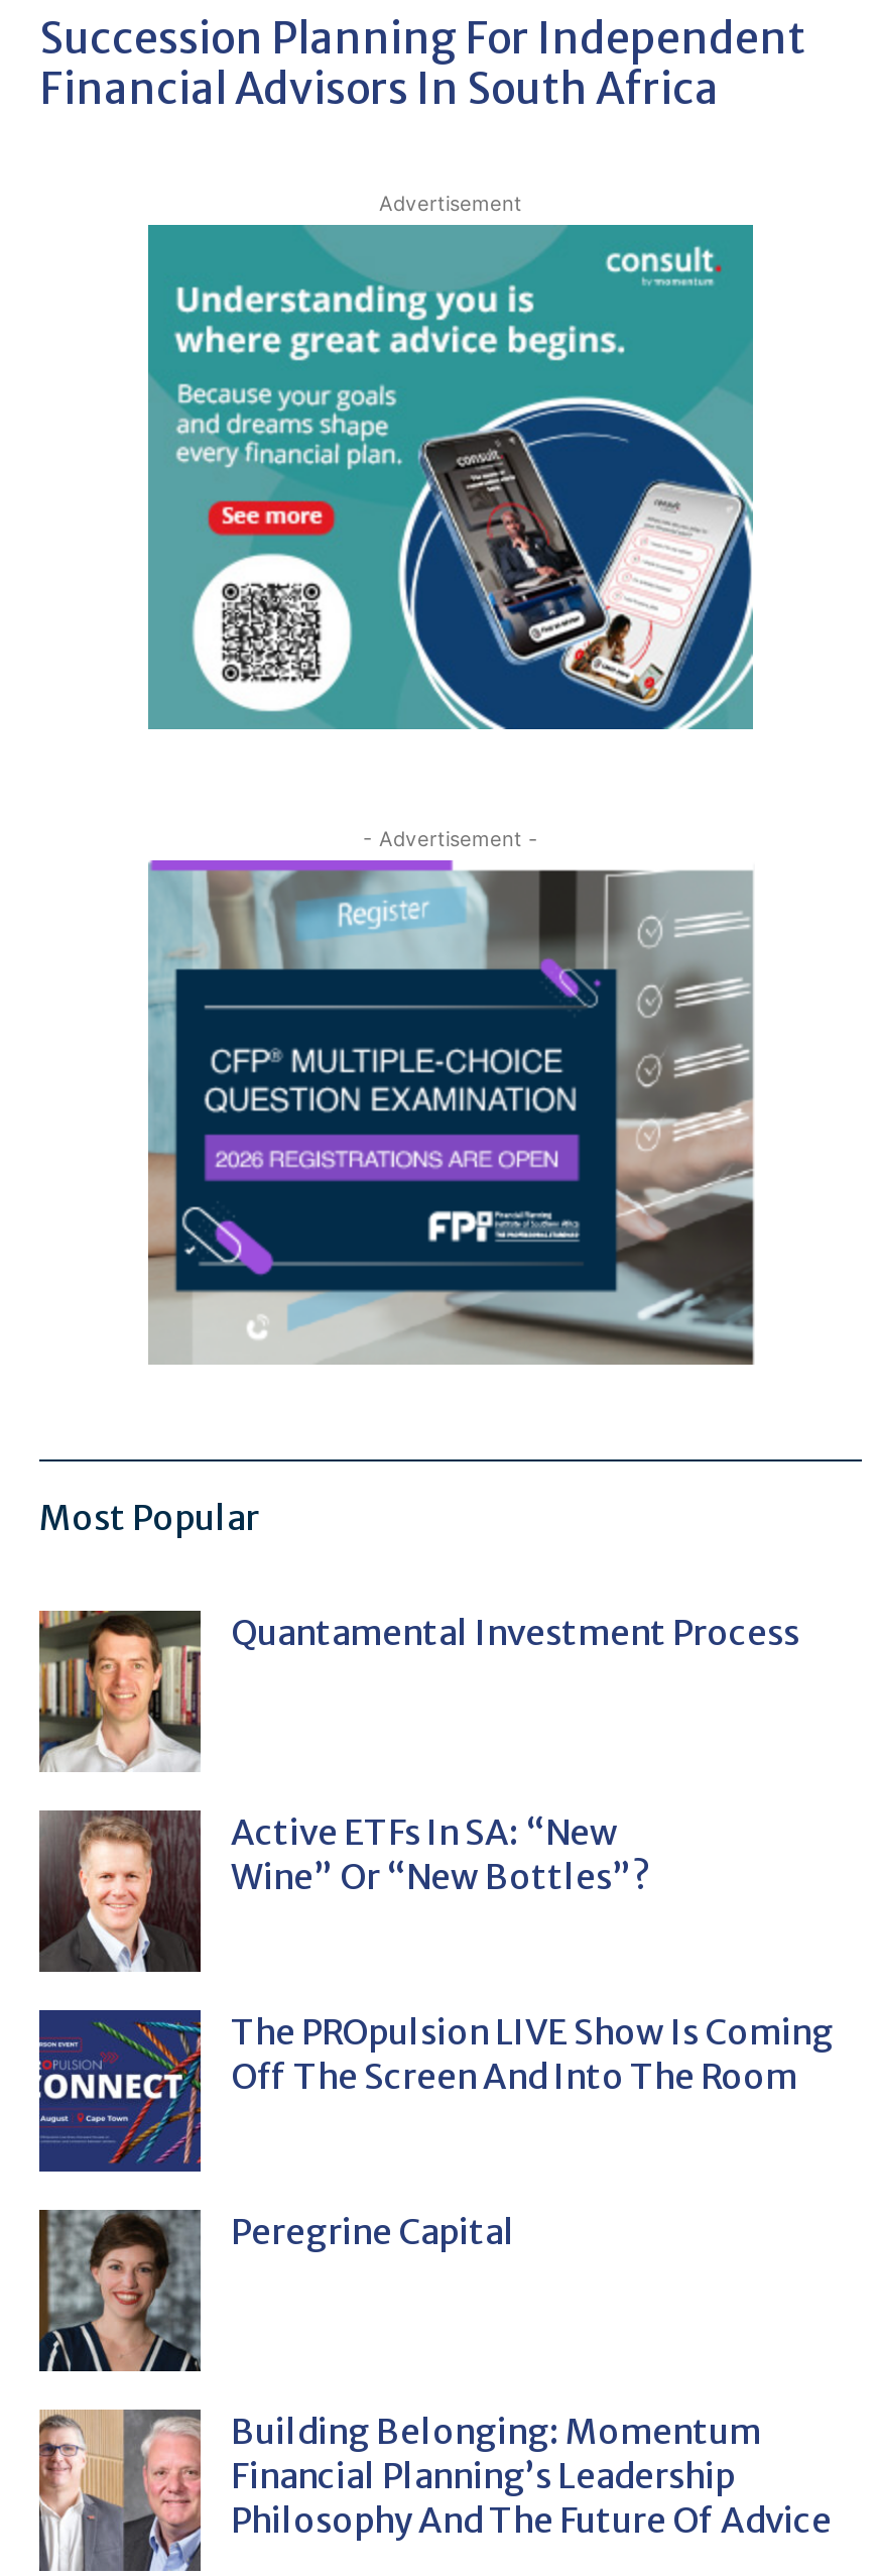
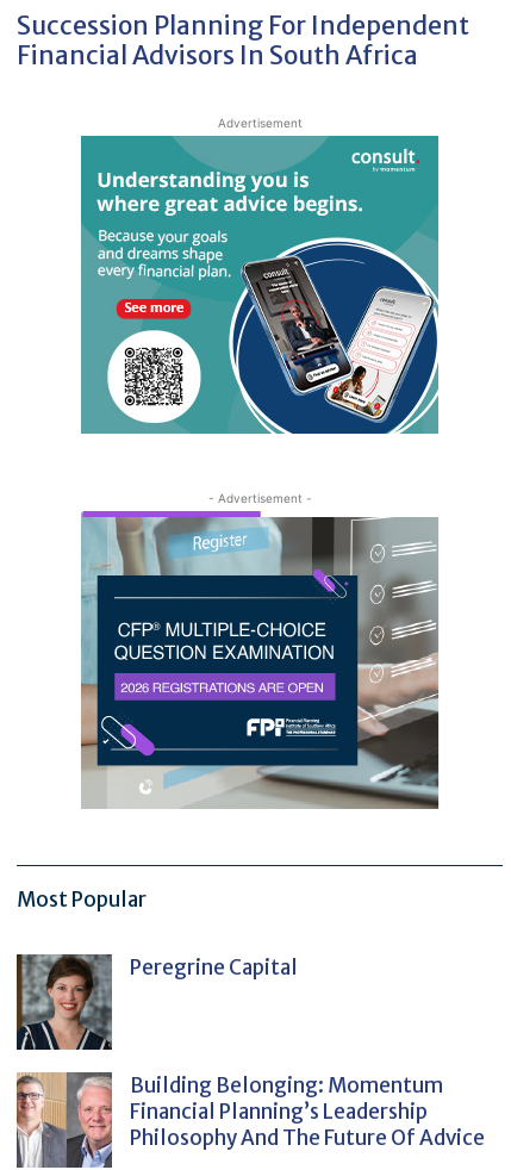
- [image]
- Quantamental Investment Process

- [image]
- Active ETFs In SA: “new
- Wine” Or “new Bottles”?
- The PROpulsion LIVE Show Is Coming
- Off The Screen And Into The Room

- [image]
